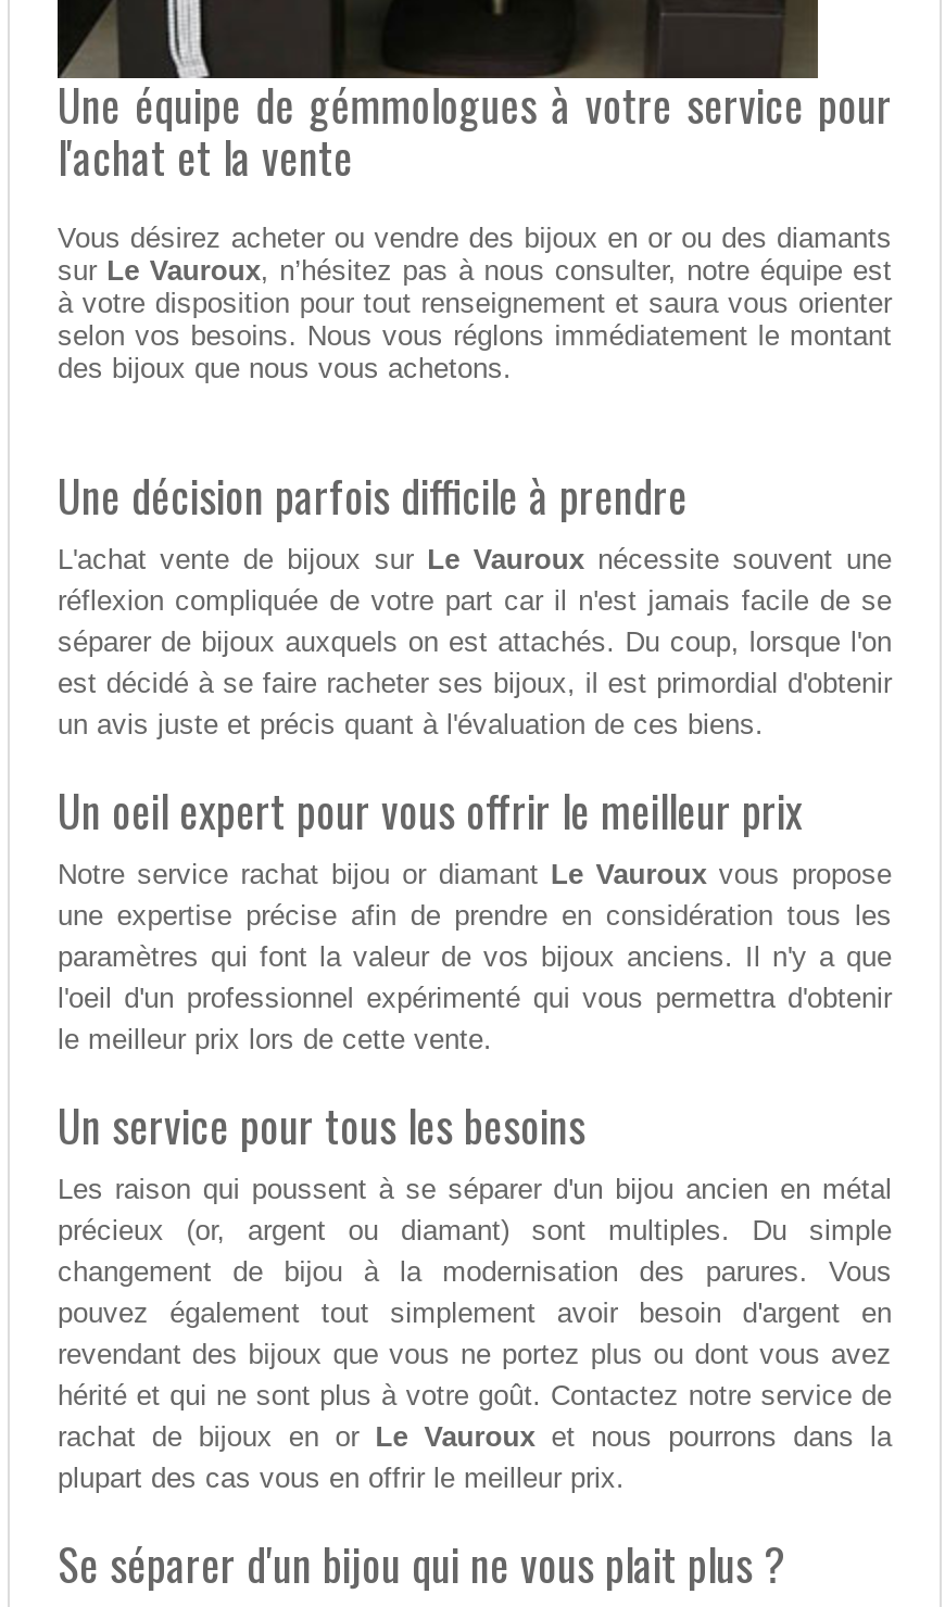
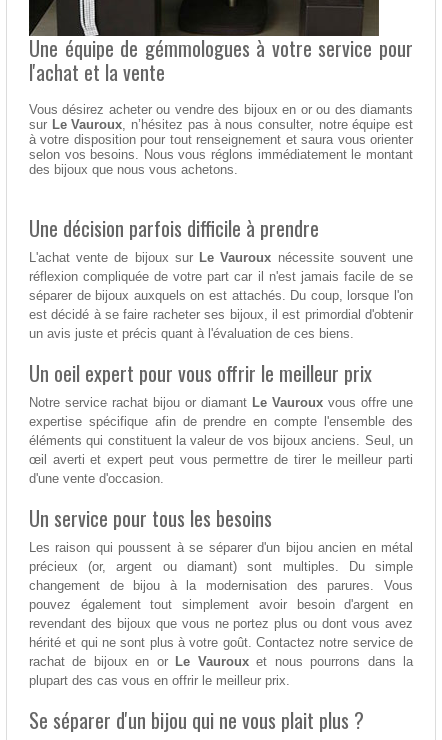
- Notre service rachat bijou or diamant Le Vauroux vous propose
- une expertise précise afin de prendre en considération tous les
- paramètres qui font la valeur de vos bijoux anciens. Il n'y a que
- l'oeil d'un professionnel expérimenté qui vous permettra d'obtenir
- le meilleur prix lors de cette vente.
+ Notre service rachat bijou or diamant Le Vauroux vous offre une
+ expertise spécifique afin de prendre en compte l'ensemble des
+ éléments qui constituent la valeur de vos bijoux anciens. Seul, un
+ œil averti et expert peut vous permettre de tirer le meilleur parti
+ d'une vente d'occasion.
